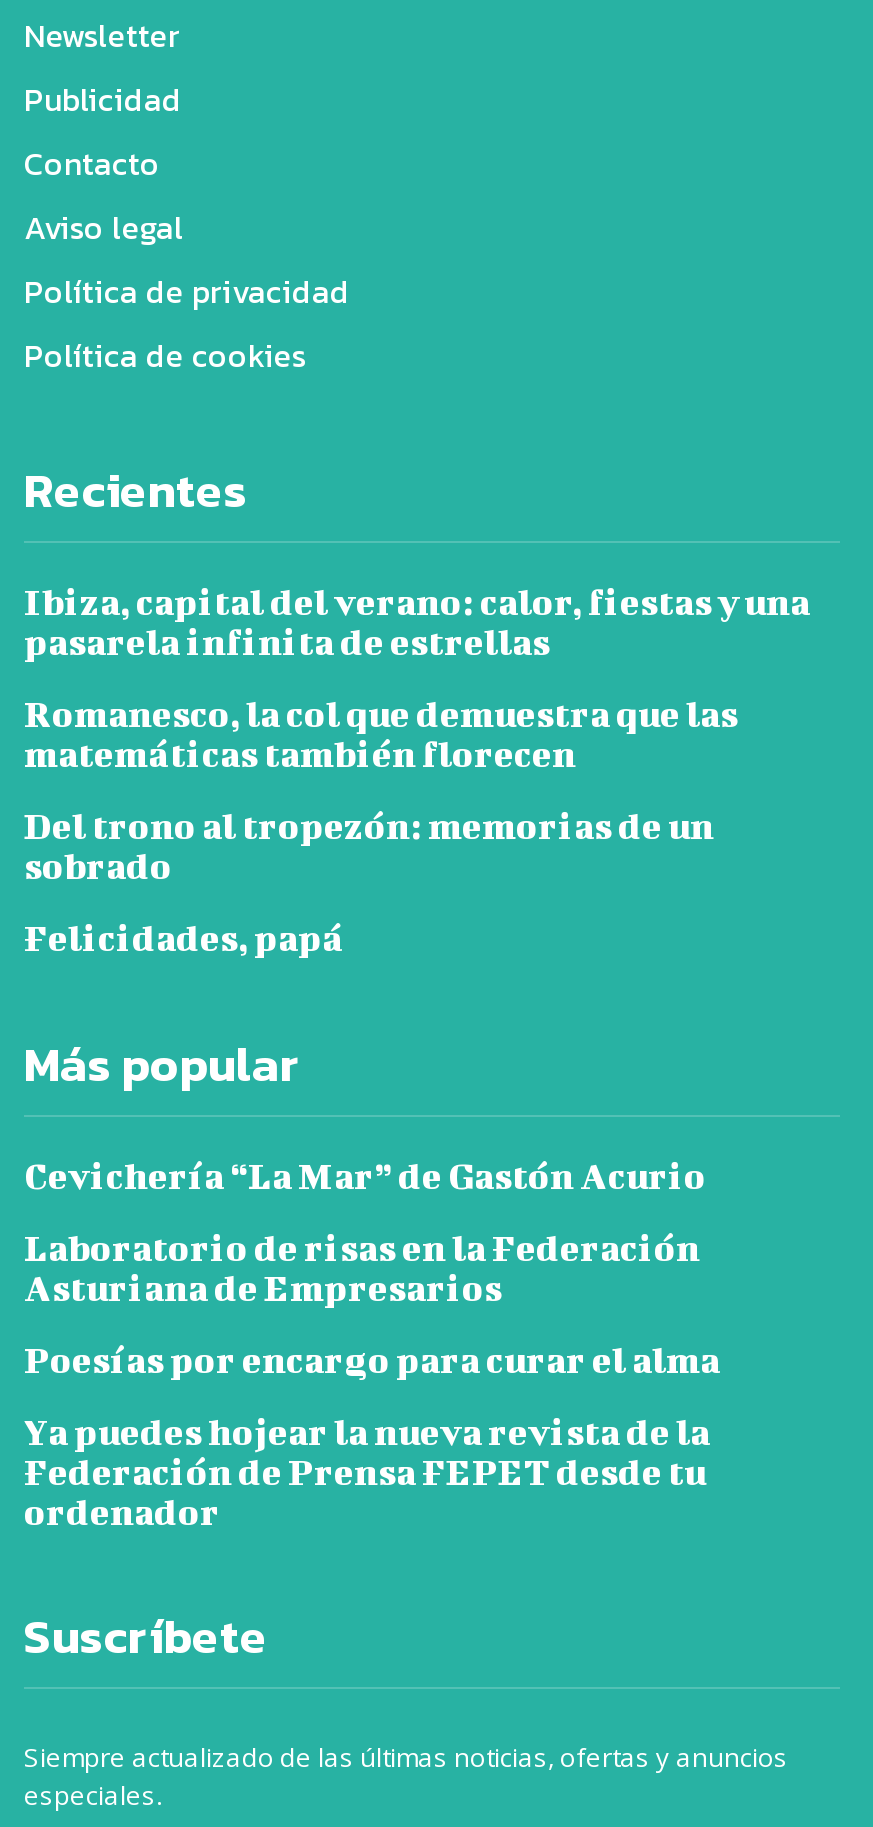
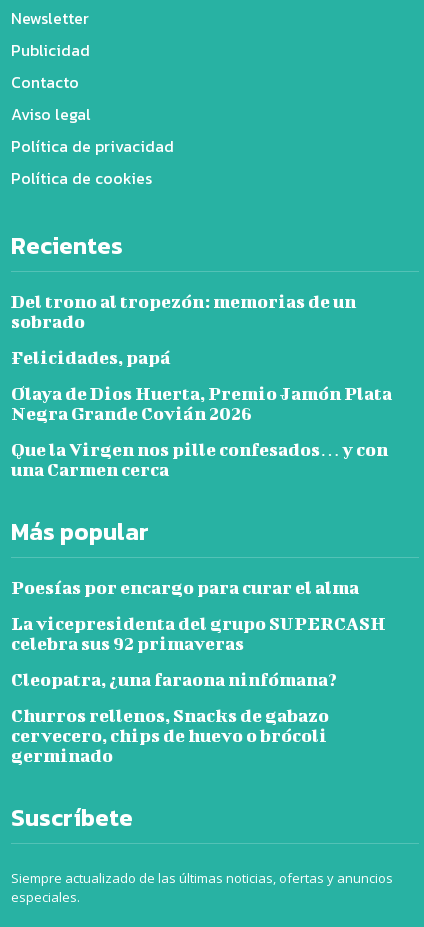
- Ibiza, capital del verano: calor, fiestas y una
- pasarela infinita de estrellas
- Romanesco, la col que demuestra que las
- matemáticas también florecen

moved up: Del trono al tropezón: memorias de un | sobrado | Felicidades, papá

+ Olaya de Dios Huerta, Premio Jamón Plata
+ Negra Grande Covián 2026
+ Que la Virgen nos pille confesados… y con
+ una Carmen cerca

- Cevichería “La Mar” de Gastón Acurio
- Laboratorio de risas en la Federación
- Asturiana de Empresarios

moved up: Poesías por encargo para curar el alma

- Ya puedes hojear la nueva revista de la
- Federación de Prensa FEPET desde tu
- ordenador
+ La vicepresidenta del grupo SUPERCASH
+ celebra sus 92 primaveras
+ Cleopatra, ¿una faraona ninfómana?
+ Churros rellenos, Snacks de gabazo
+ cervecero, chips de huevo o brócoli
+ germinado
